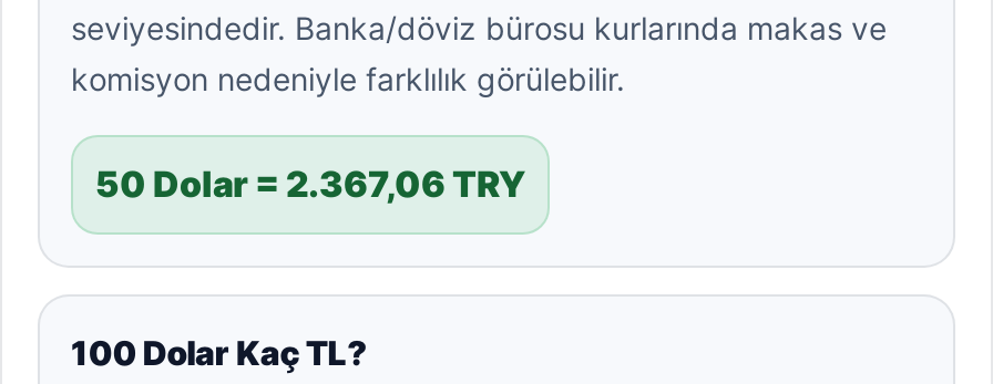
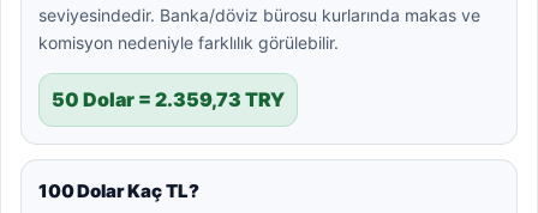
- 50 Dolar = 2.367,06 TRY
+ 50 Dolar = 2.359,73 TRY
